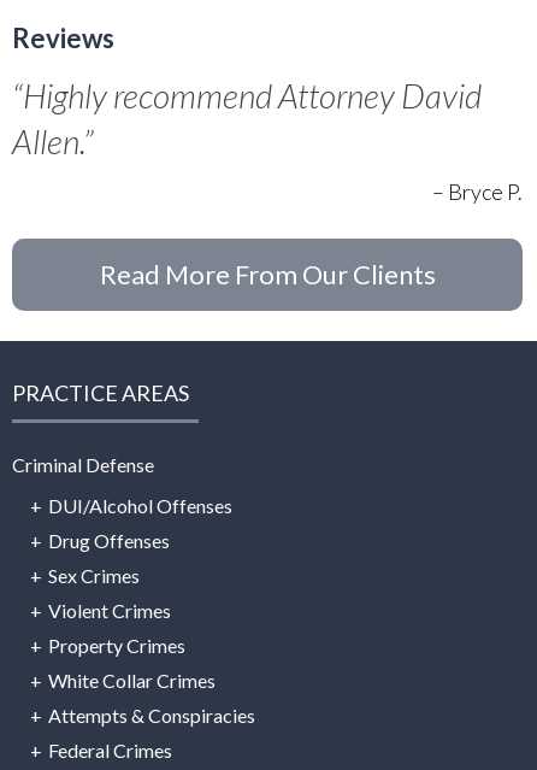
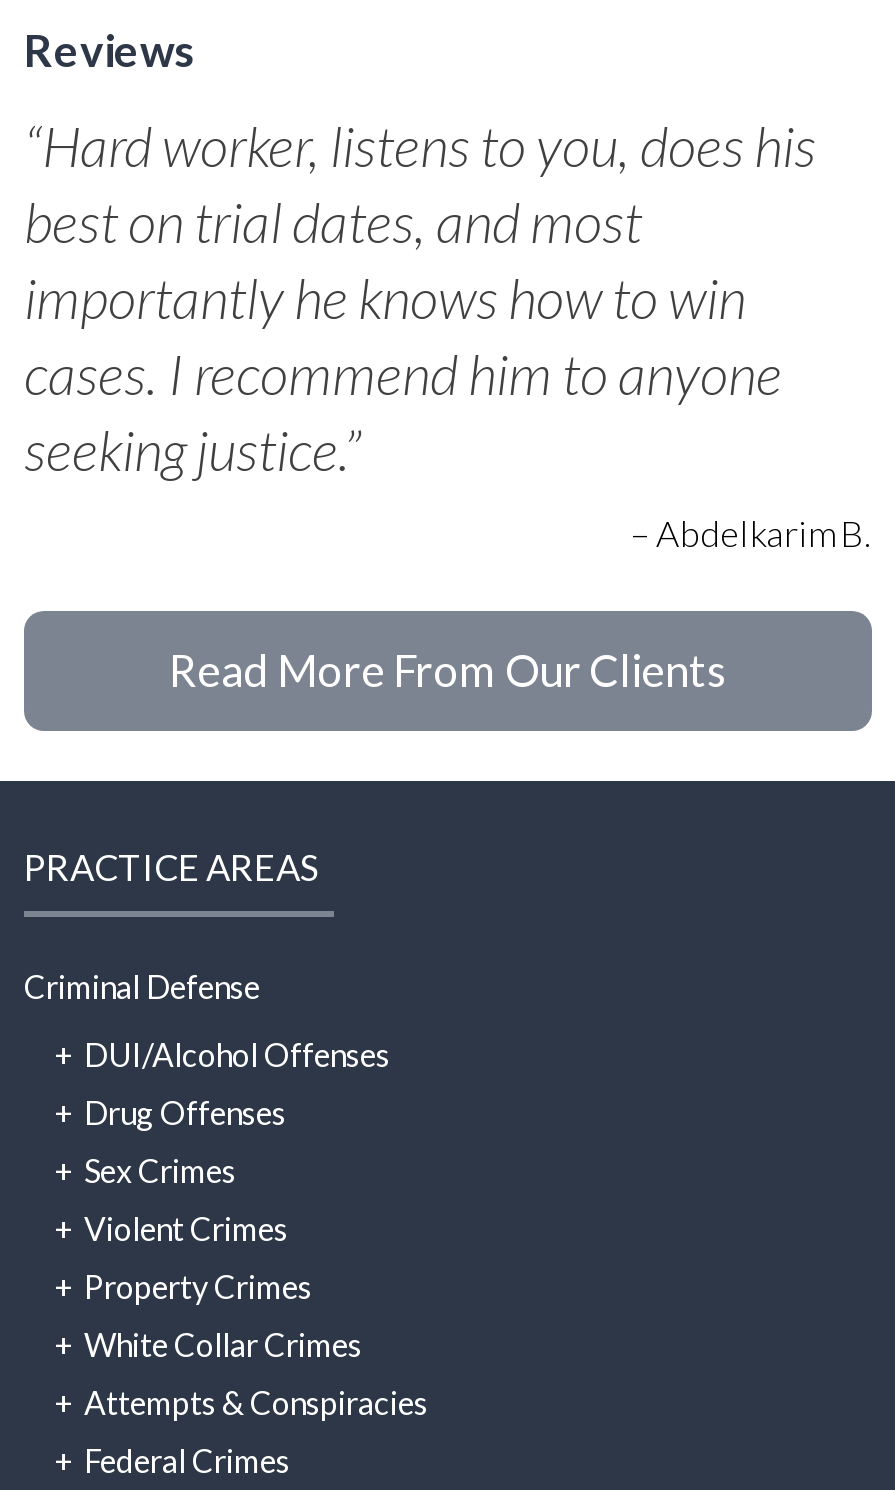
- “Highly recommend Attorney David
- Allen.”
- – Bryce P.
+ “Hard worker, listens to you, does his
+ best on trial dates, and most
+ importantly he knows how to win
+ cases. I recommend him to anyone
+ seeking justice.”
+ – Abdelkarim B.
